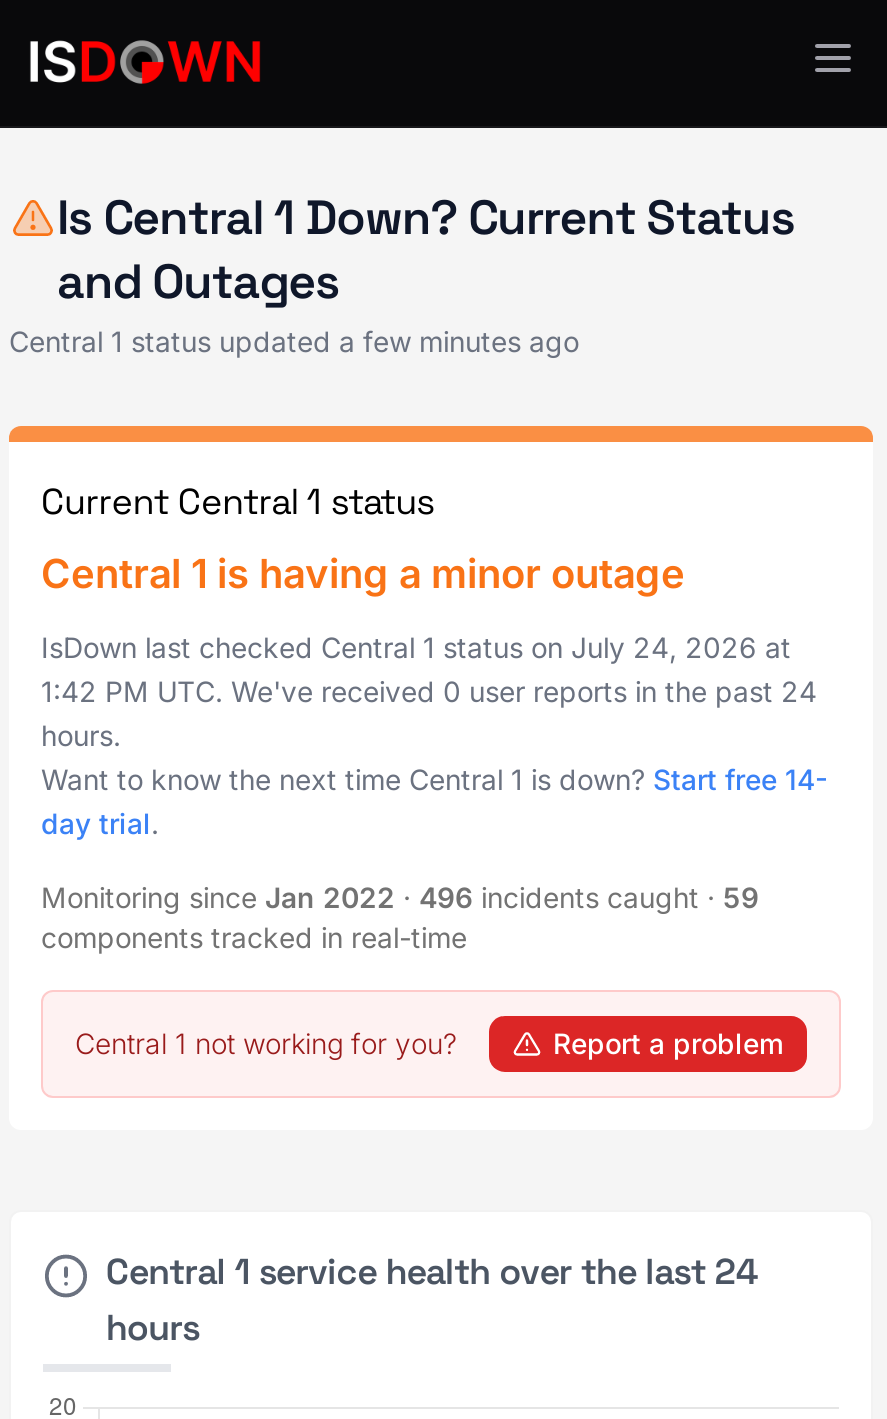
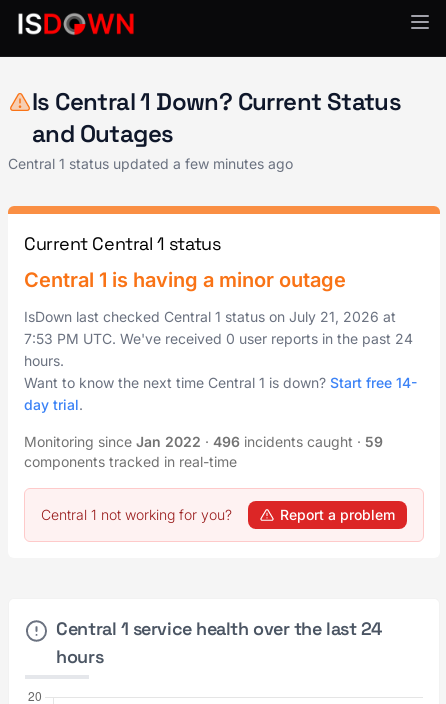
- IsDown last checked Central 1 status on July 24, 2026 at
+ IsDown last checked Central 1 status on July 21, 2026 at

- 1:42 PM UTC. We've received 0 user reports in the past 24
+ 7:53 PM UTC. We've received 0 user reports in the past 24
